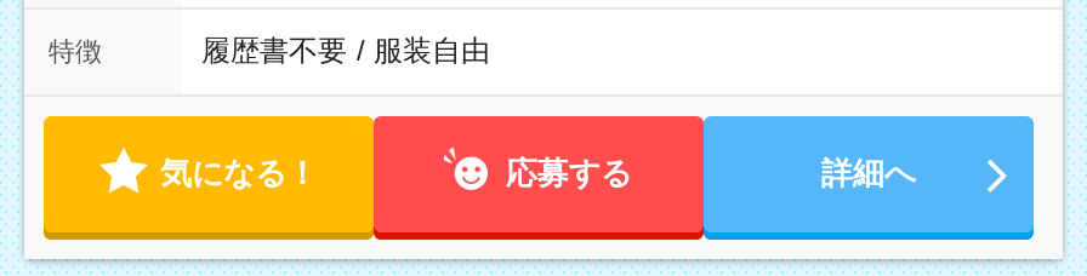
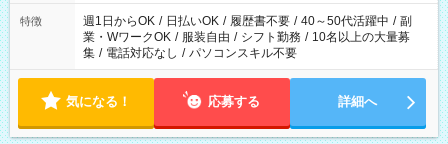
- 履歴書不要 / 服装自由
+ 週1日からOK / 日払いOK / 履歴書不要 / 40～50代活躍中 / 副
+ 業・WワークOK / 服装自由 / シフト勤務 / 10名以上の大量募
+ 集 / 電話対応なし / パソコンスキル不要
